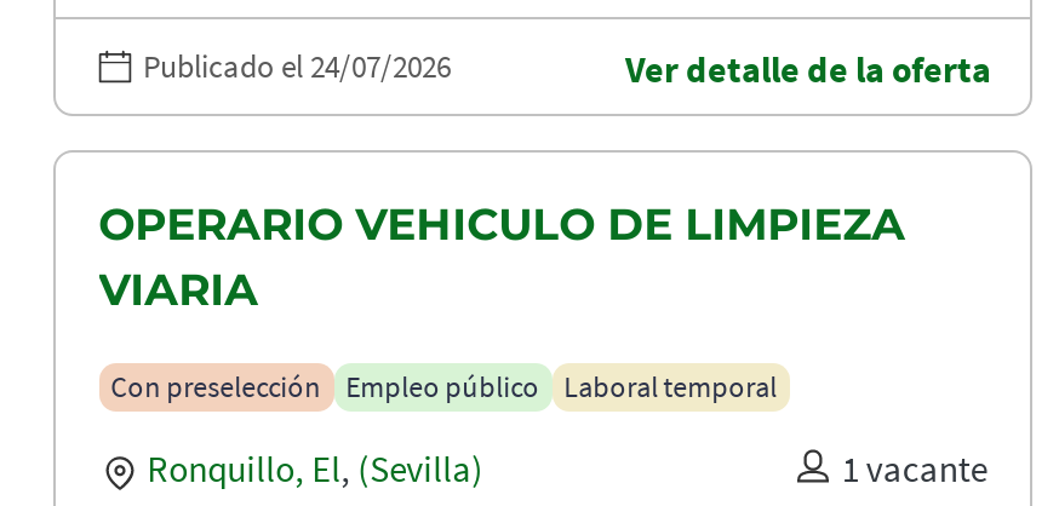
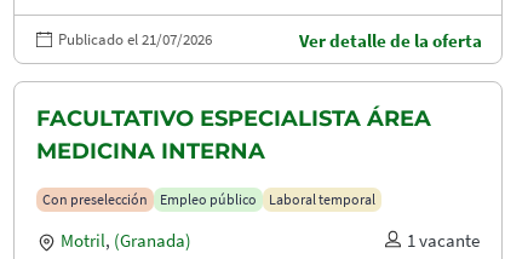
- Publicado el 24/07/2026
+ Publicado el 21/07/2026

- OPERARIO VEHICULO DE LIMPIEZA
- VIARIA
+ FACULTATIVO ESPECIALISTA ÁREA
+ MEDICINA INTERNA

- Ronquillo, El, (Sevilla)
+ Motril, (Granada)
